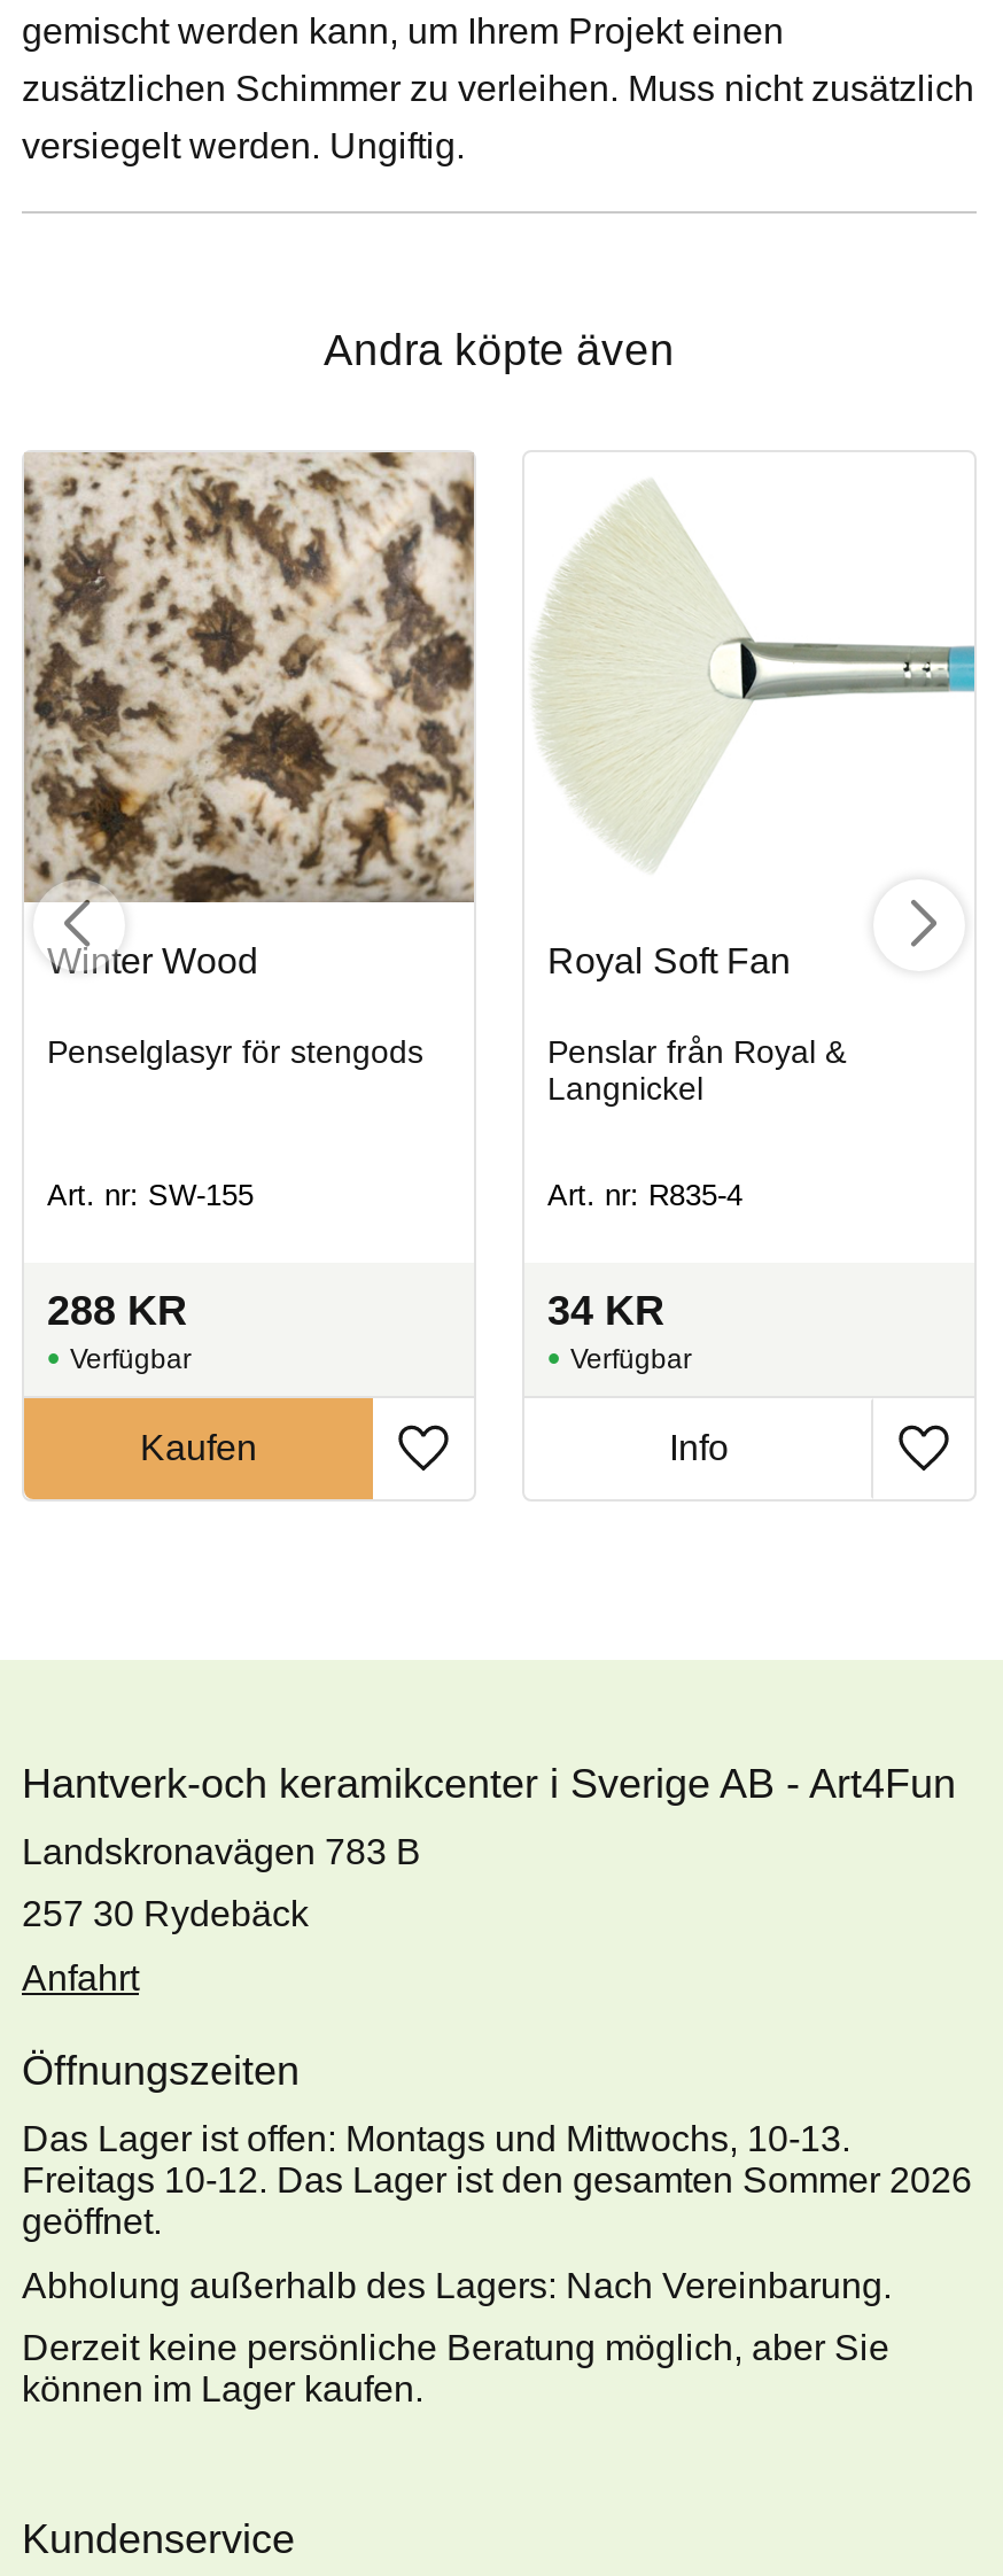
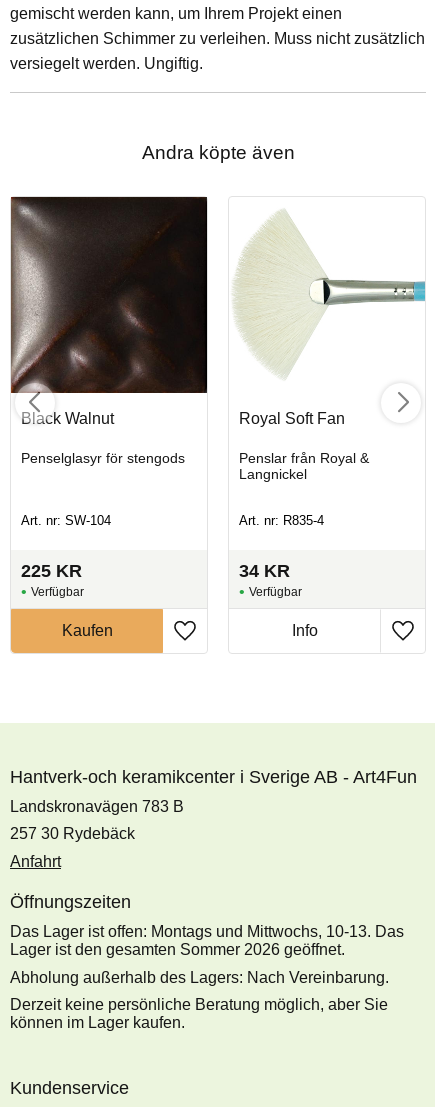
- [image]
- Winter Wood
+ [image]
+ Black Walnut

- Art. nr: SW-155
+ Art. nr: SW-104

- 288 KR
+ 225 KR

- Das Lager ist offen: Montags und Mittwochs, 10-13.
- Freitags 10-12. Das Lager ist den gesamten Sommer 2026
- geöffnet.
+ Das Lager ist offen: Montags und Mittwochs, 10-13. Das
+ Lager ist den gesamten Sommer 2026 geöffnet.
